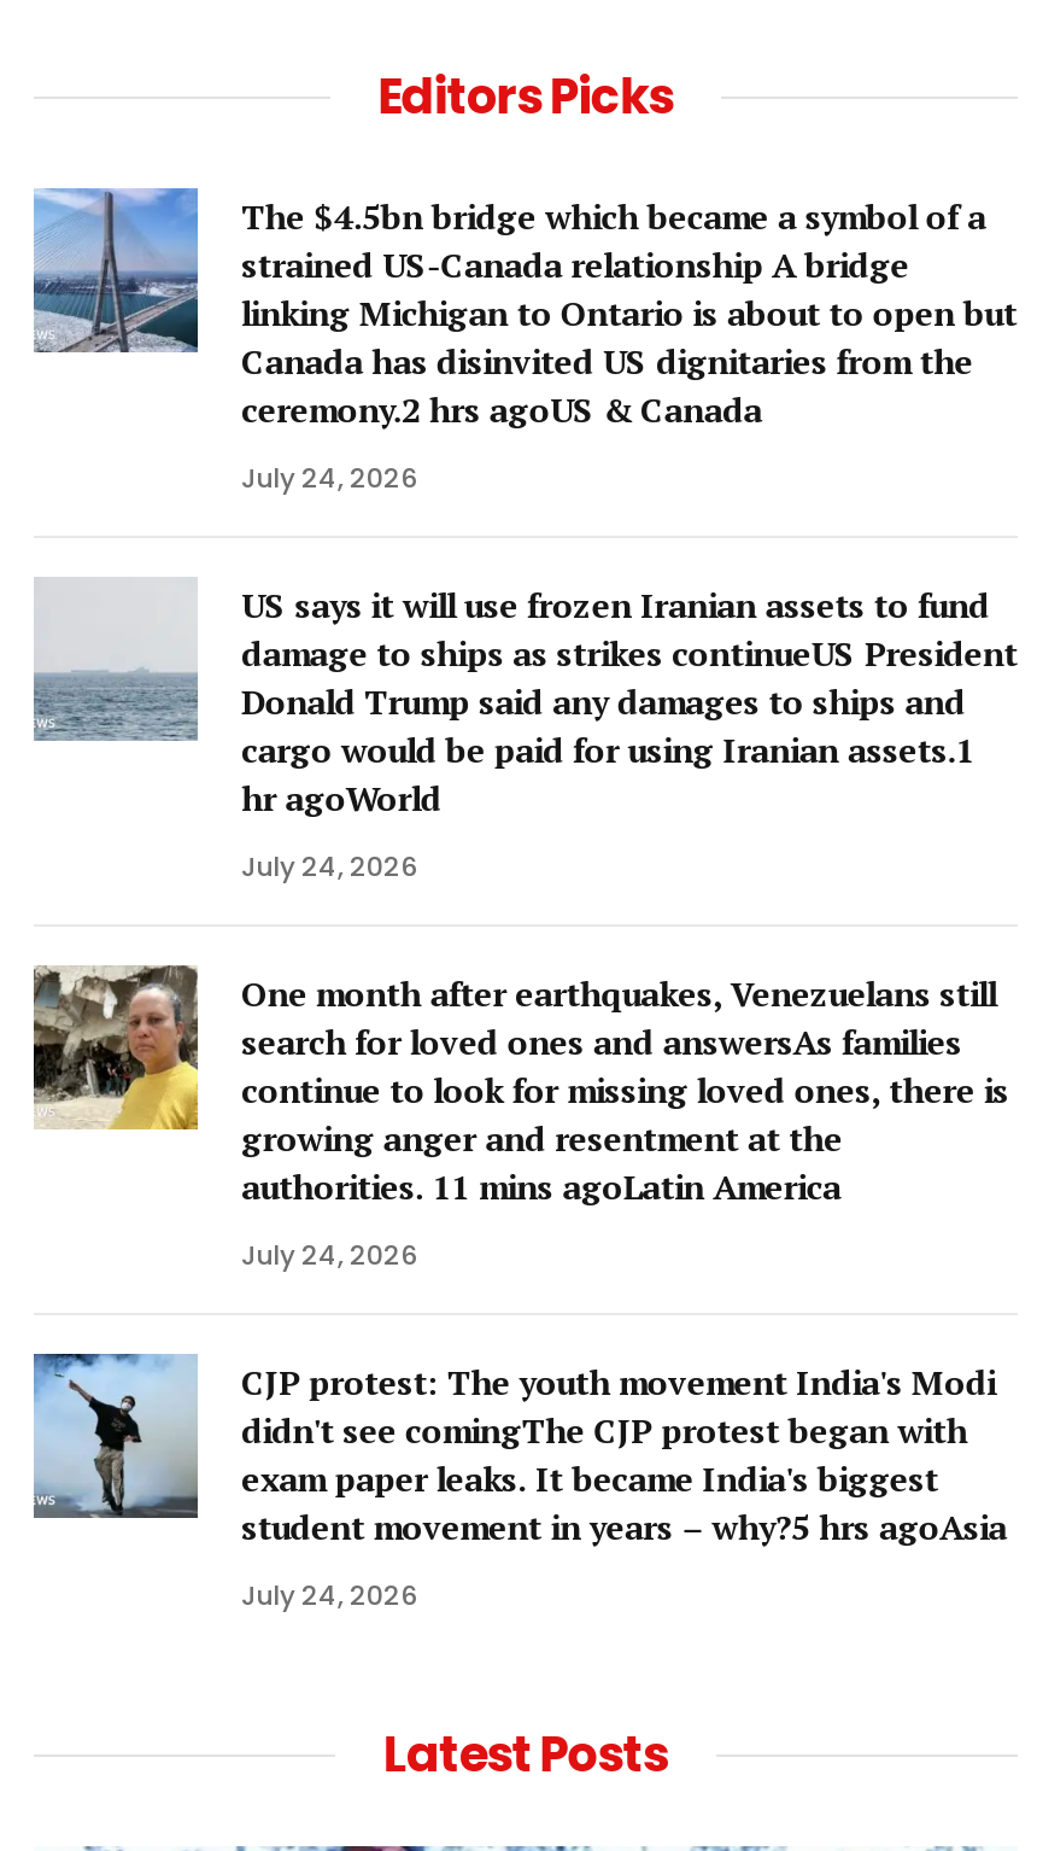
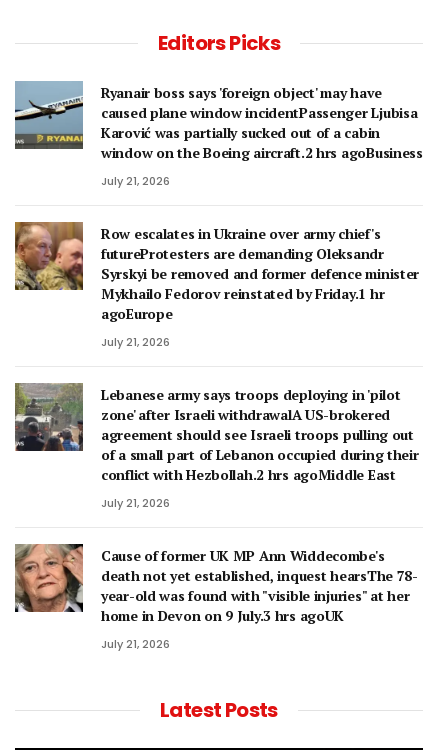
- [image]
- The $4.5bn bridge which became a symbol of a
- strained US-Canada relationship A bridge
- linking Michigan to Ontario is about to open but
- Canada has disinvited US dignitaries from the
- ceremony.2 hrs agoUS & Canada
+ [image]
+ Ryanair boss says 'foreign object' may have
+ caused plane window incidentPassenger Ljubisa
+ Karović was partially sucked out of a cabin
+ window on the Boeing aircraft.2 hrs agoBusiness

- July 24, 2026
+ July 21, 2026

- [image]
- US says it will use frozen Iranian assets to fund
- damage to ships as strikes continueUS President
- Donald Trump said any damages to ships and
- cargo would be paid for using Iranian assets.1
- hr agoWorld
+ [image]
+ Row escalates in Ukraine over army chief's
+ futureProtesters are demanding Oleksandr
+ Syrskyi be removed and former defence minister
+ Mykhailo Fedorov reinstated by Friday.1 hr
+ agoEurope

- July 24, 2026
+ July 21, 2026

- [image]
- One month after earthquakes, Venezuelans still
- search for loved ones and answersAs families
- continue to look for missing loved ones, there is
- growing anger and resentment at the
- authorities. 11 mins agoLatin America
+ [image]
+ Lebanese army says troops deploying in 'pilot
+ zone' after Israeli withdrawalA US-brokered
+ agreement should see Israeli troops pulling out
+ of a small part of Lebanon occupied during their
+ conflict with Hezbollah.2 hrs agoMiddle East

- July 24, 2026
+ July 21, 2026

- [image]
- CJP protest: The youth movement India's Modi
- didn't see comingThe CJP protest began with
- exam paper leaks. It became India's biggest
- student movement in years – why?5 hrs agoAsia
+ [image]
+ Cause of former UK MP Ann Widdecombe's
+ death not yet established, inquest hearsThe 78-
+ year-old was found with "visible injuries" at her
+ home in Devon on 9 July.3 hrs agoUK

- July 24, 2026
+ July 21, 2026
